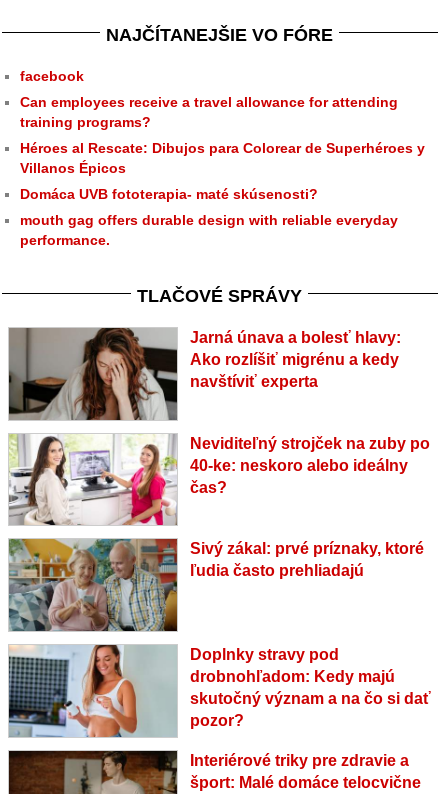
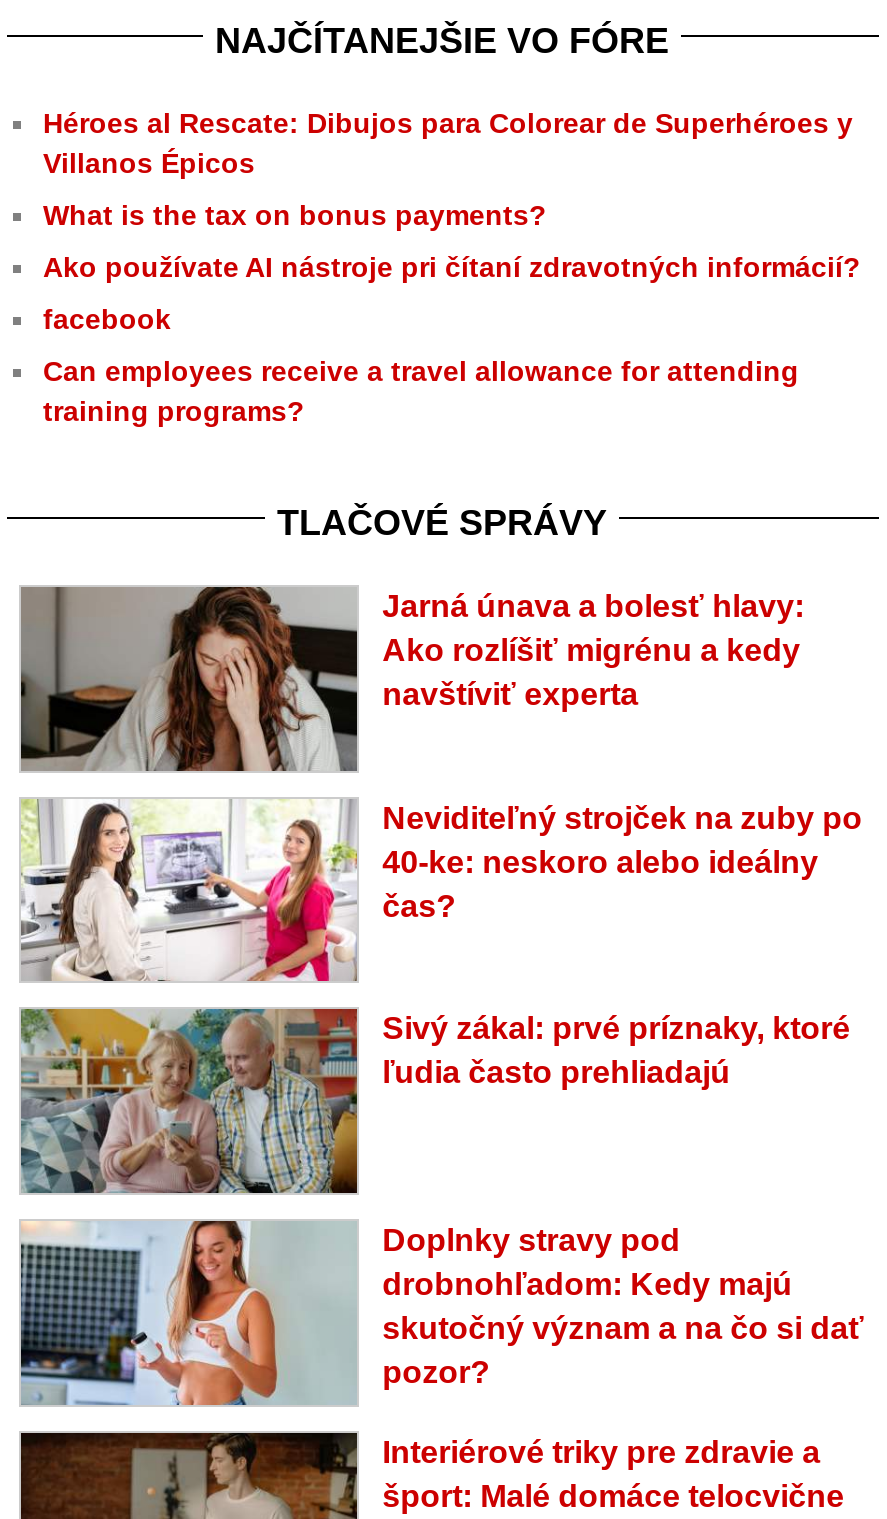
+ What is the tax on bonus payments?
+ Ako používate AI nástroje pri čítaní zdravotných informácií?

moved down: facebook | Can employees receive a travel allowance for attending | training programs?

moved up: Héroes al Rescate: Dibujos para Colorear de Superhéroes y | Villanos Épicos

- Domáca UVB fototerapia- maté skúsenosti?
- mouth gag offers durable design with reliable everyday
- performance.
